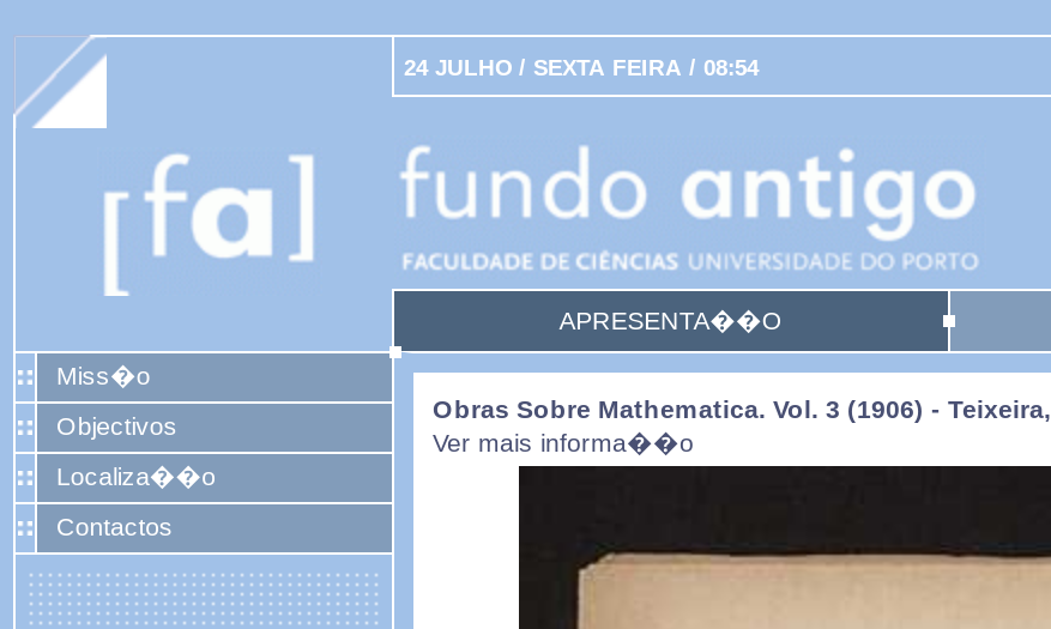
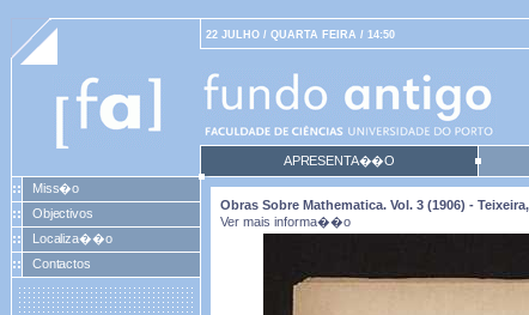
- 24 JULHO / SEXTA FEIRA / 08:54
+ 22 JULHO / QUARTA FEIRA / 14:50
